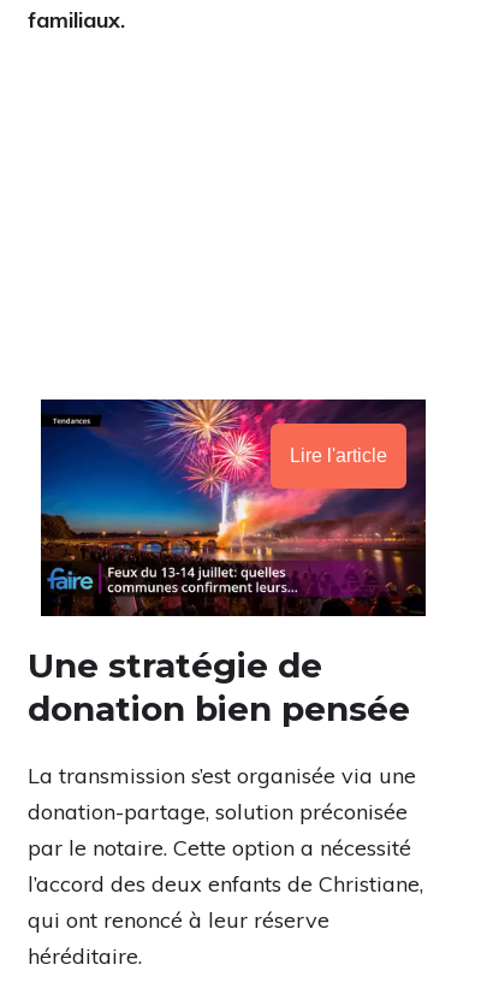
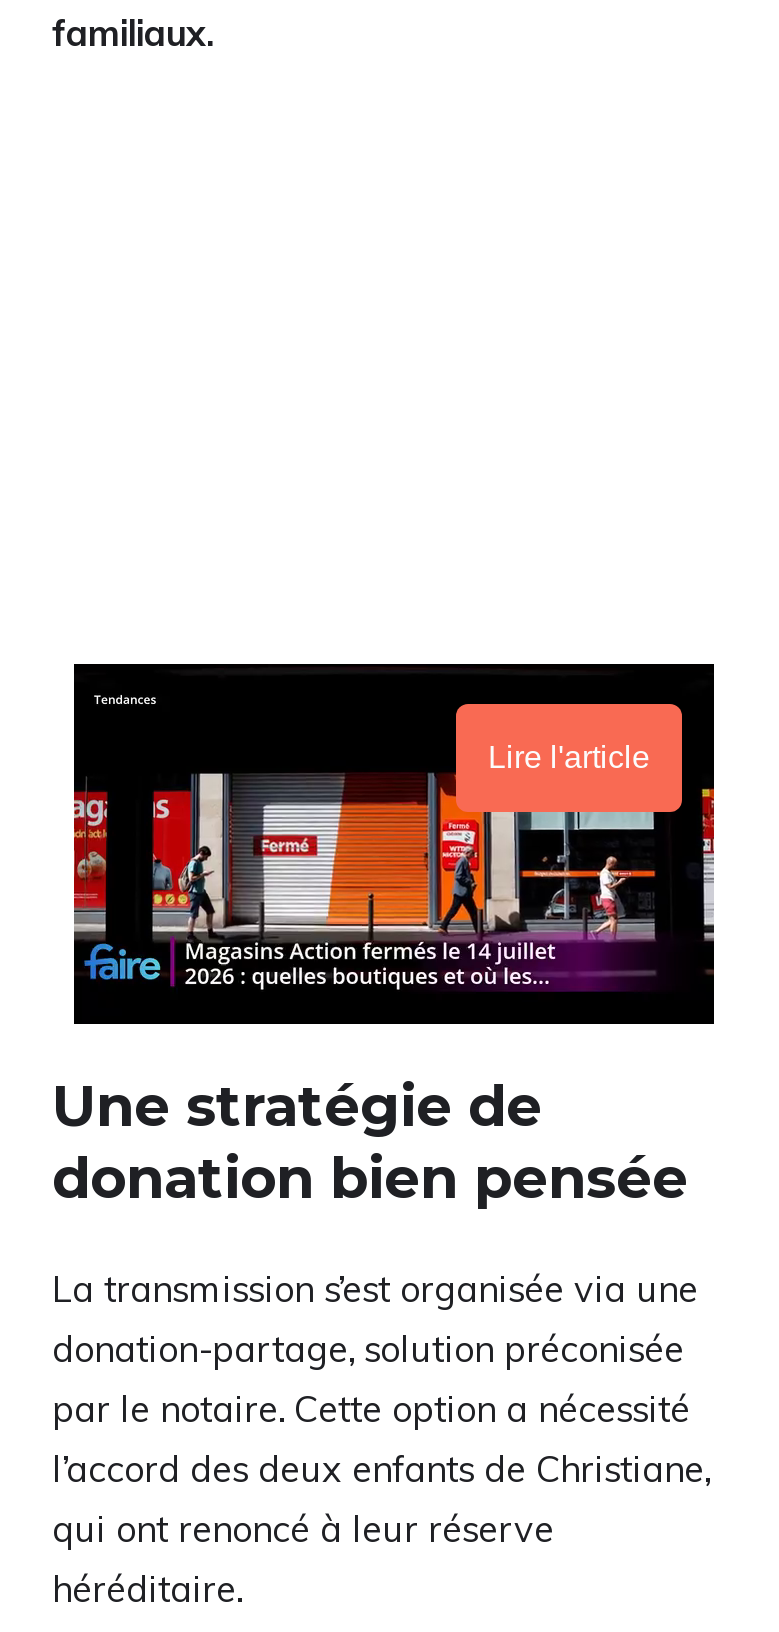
- [image]
+ [image]
